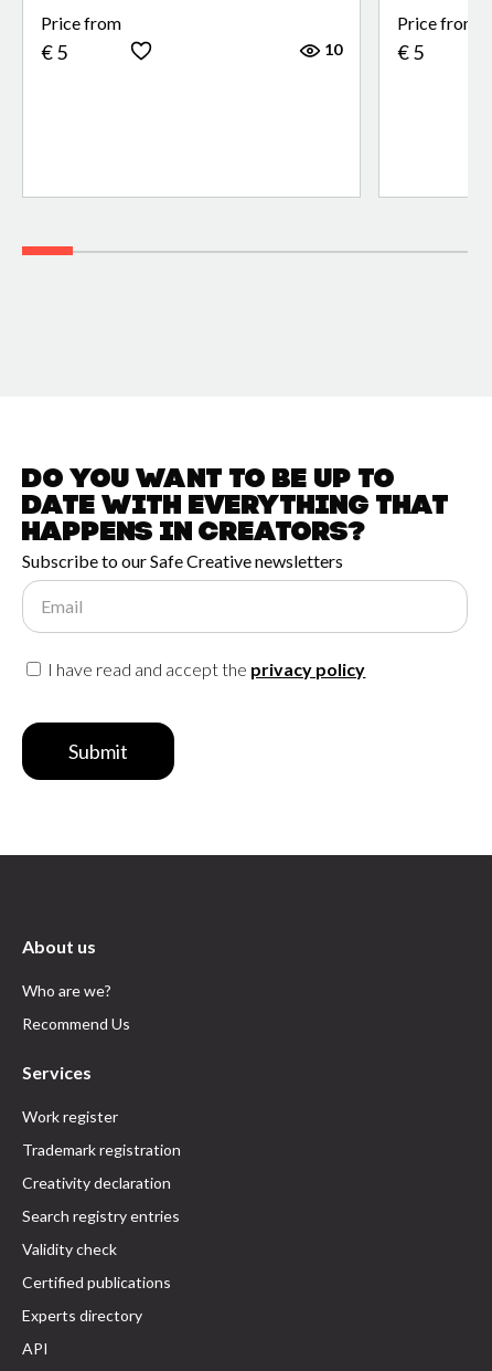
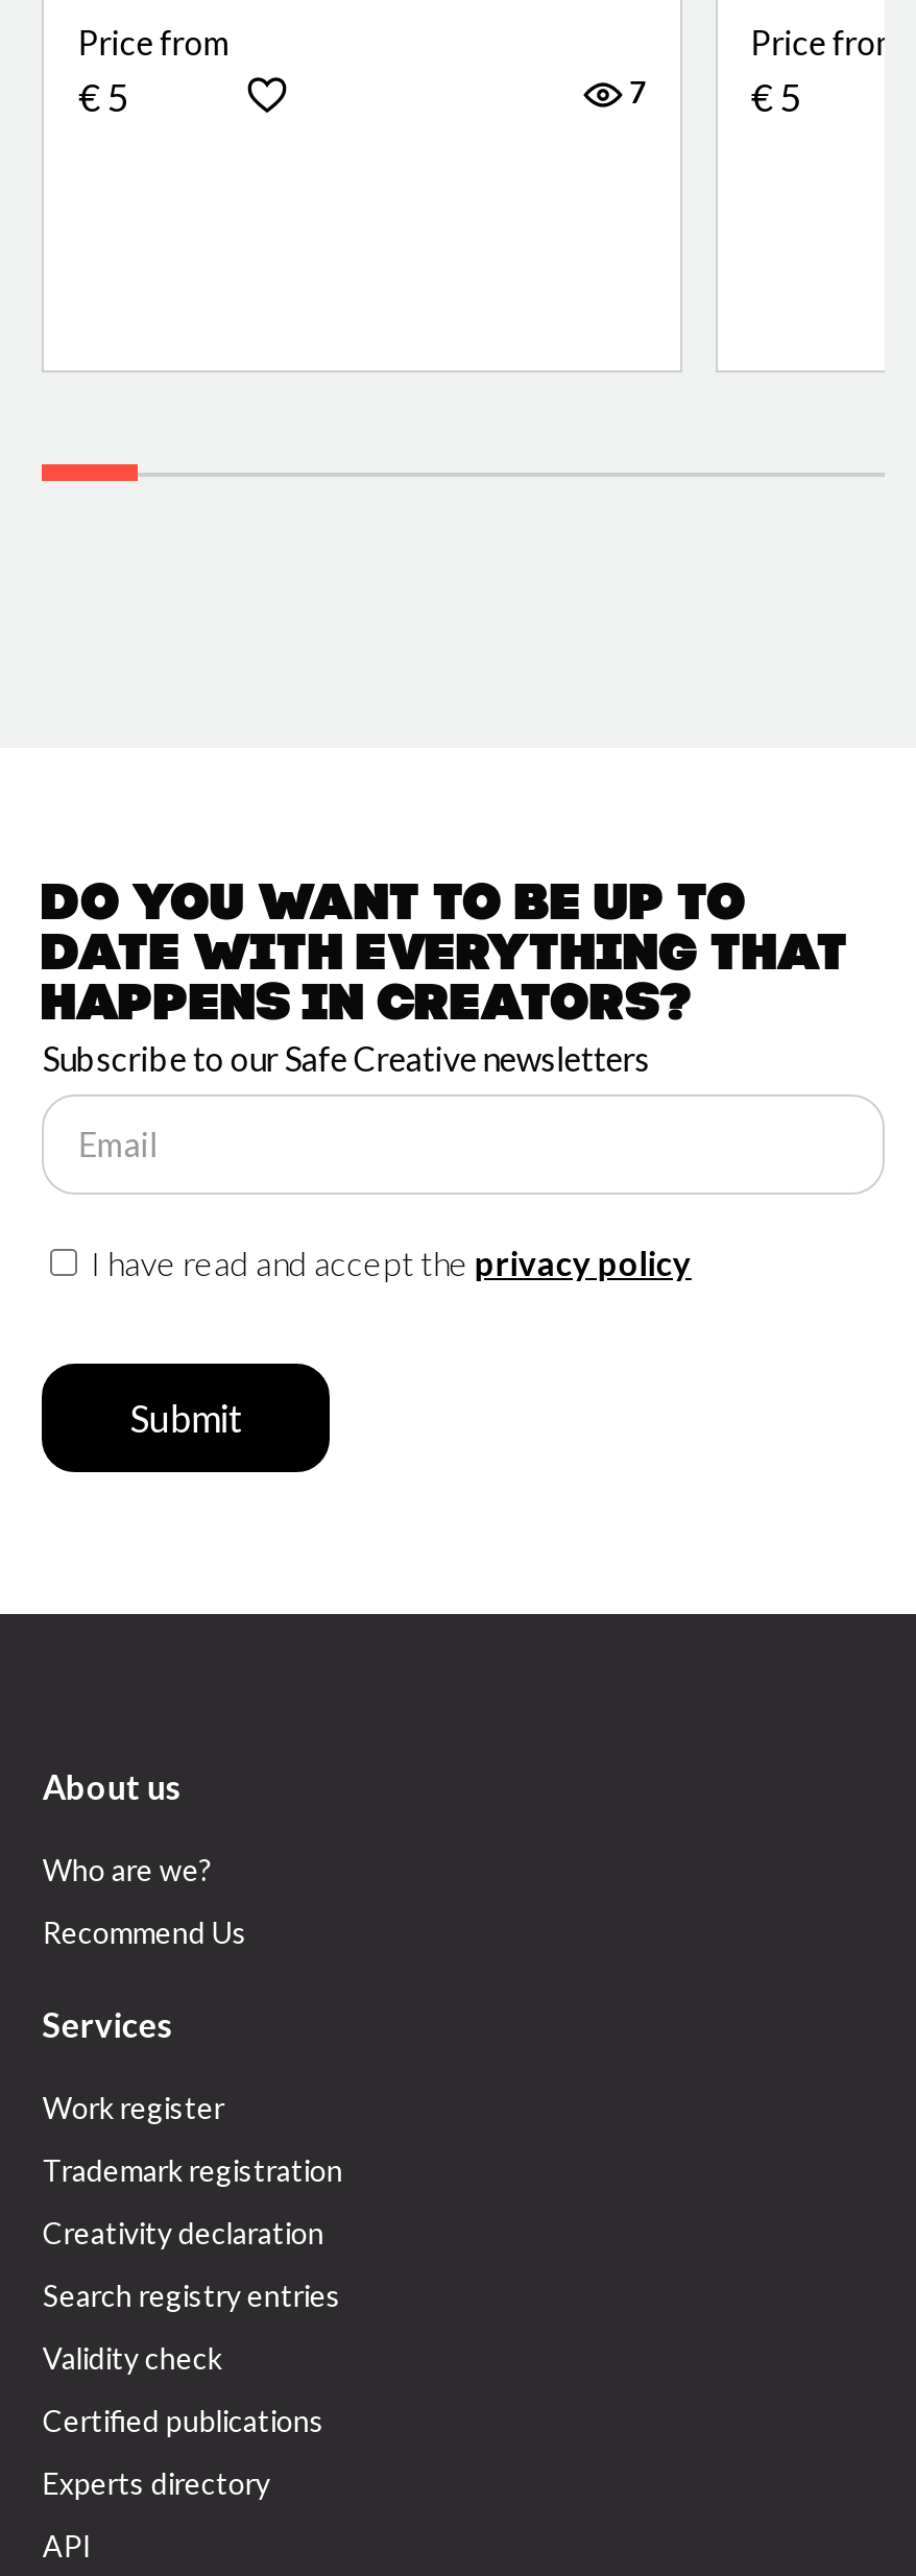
- 10
+ 7
